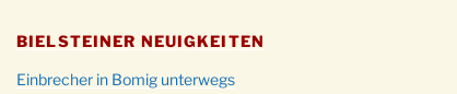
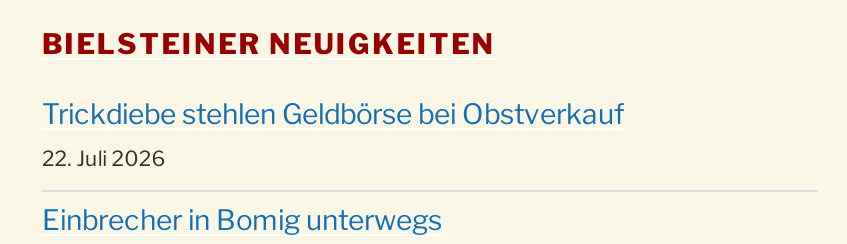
+ Trickdiebe stehlen Geldbörse bei Obstverkauf
+ 22. Juli 2026
